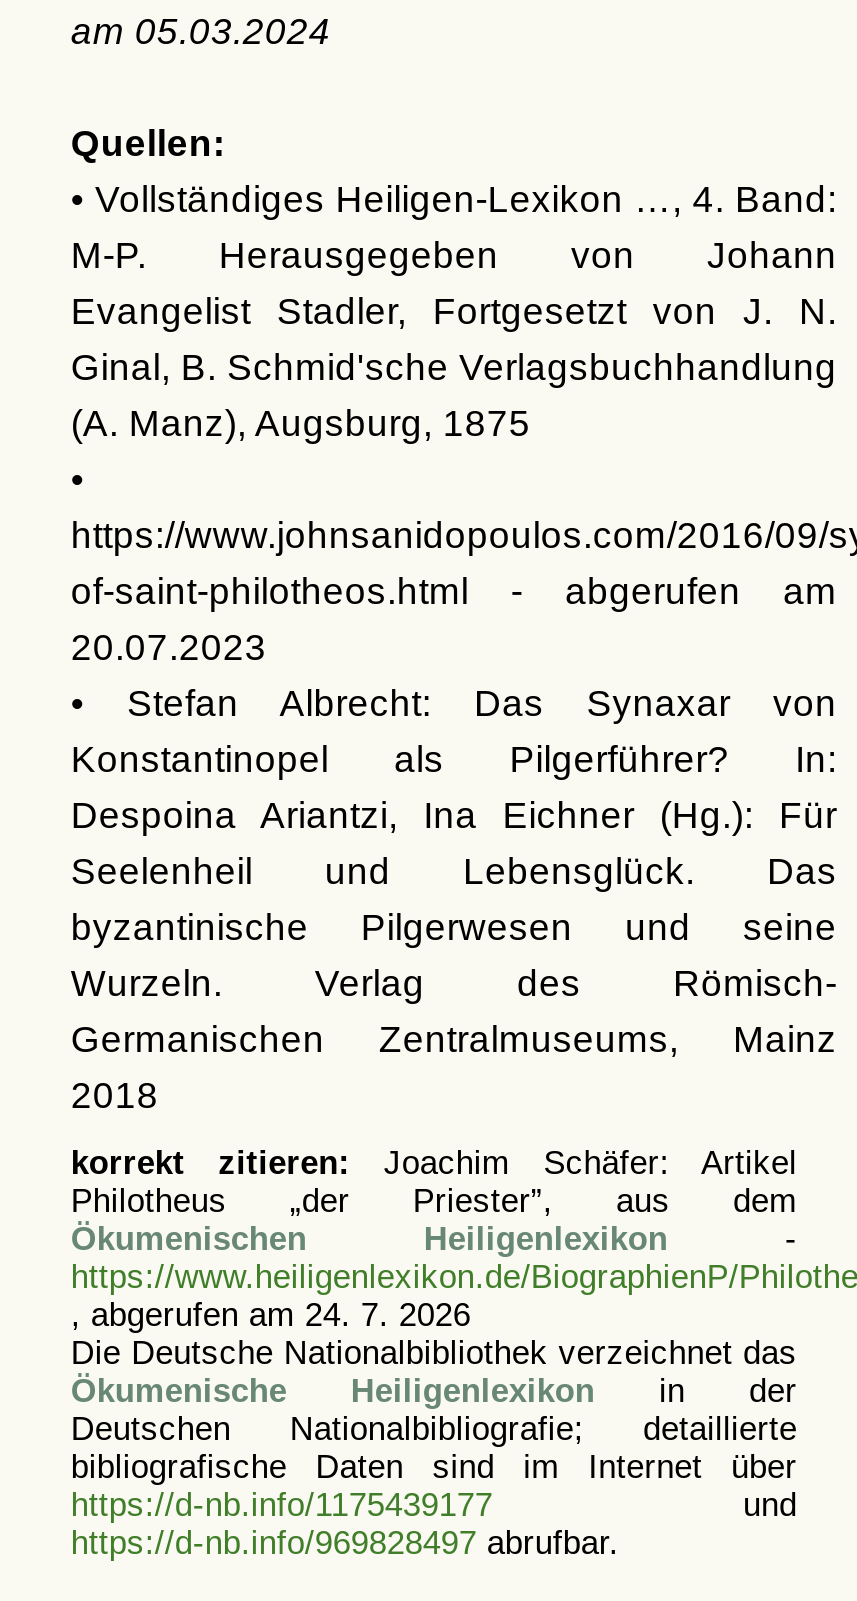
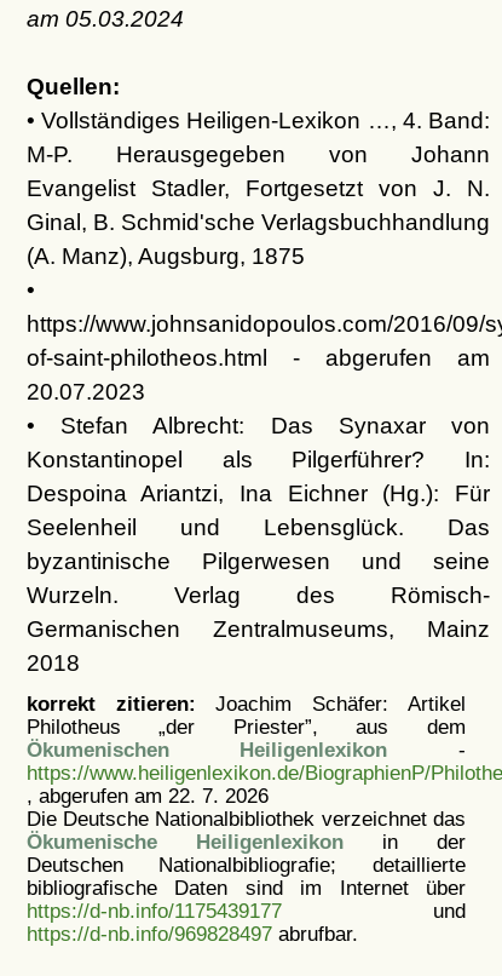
- , abgerufen am 24. 7. 2026
+ , abgerufen am 22. 7. 2026
